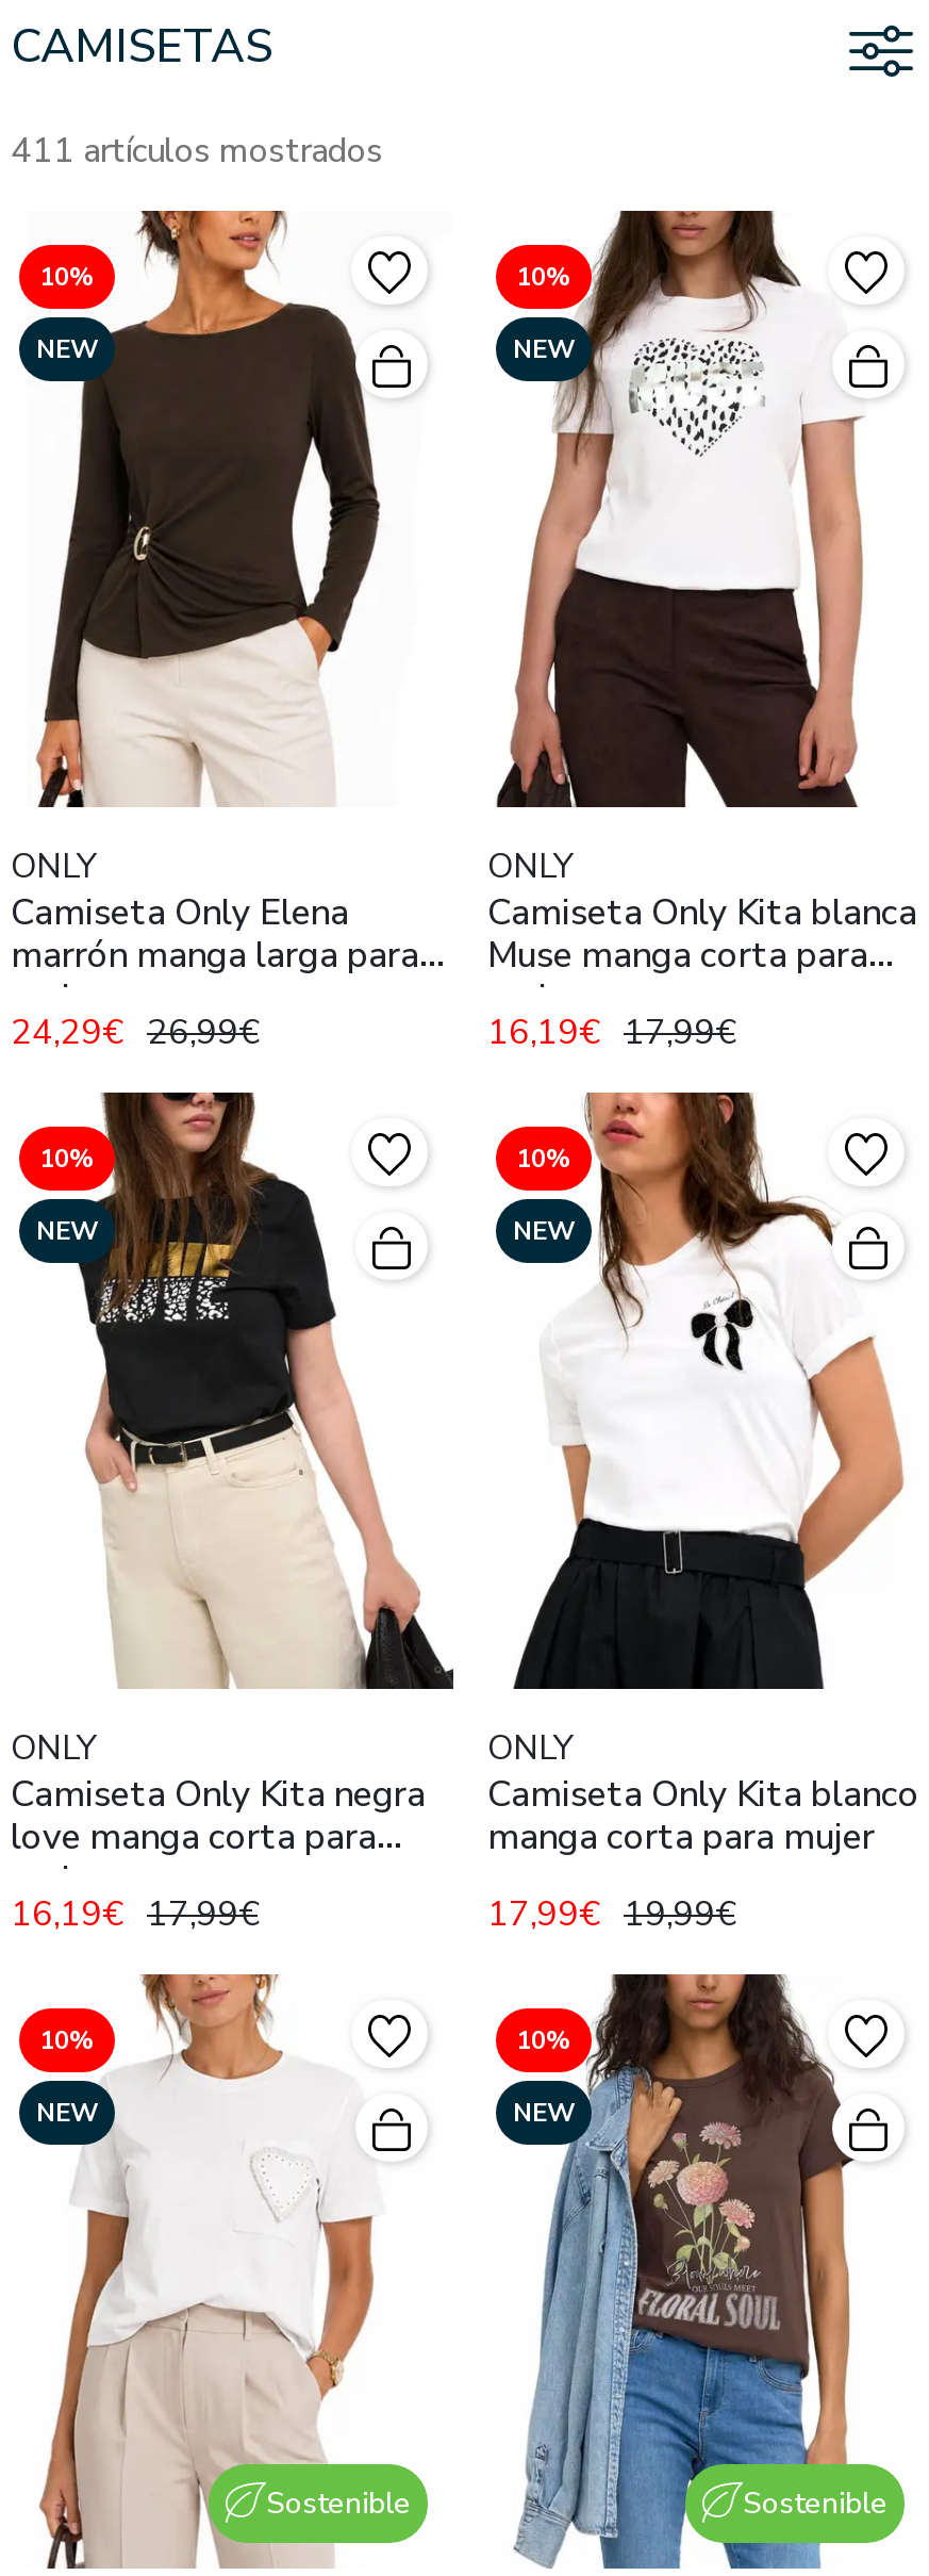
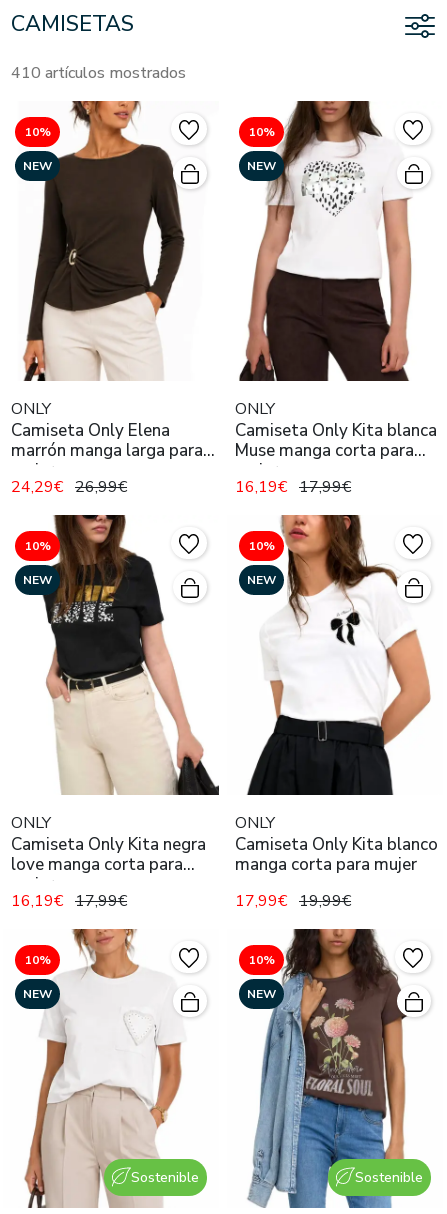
- 411 artículos mostrados
+ 410 artículos mostrados
